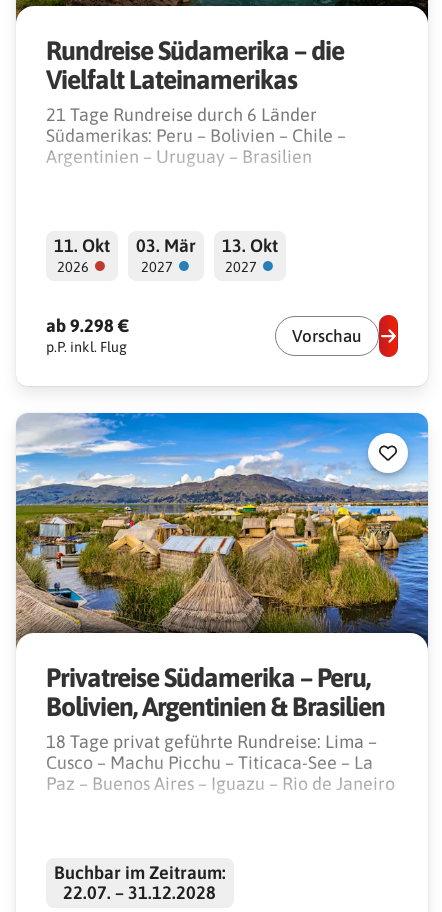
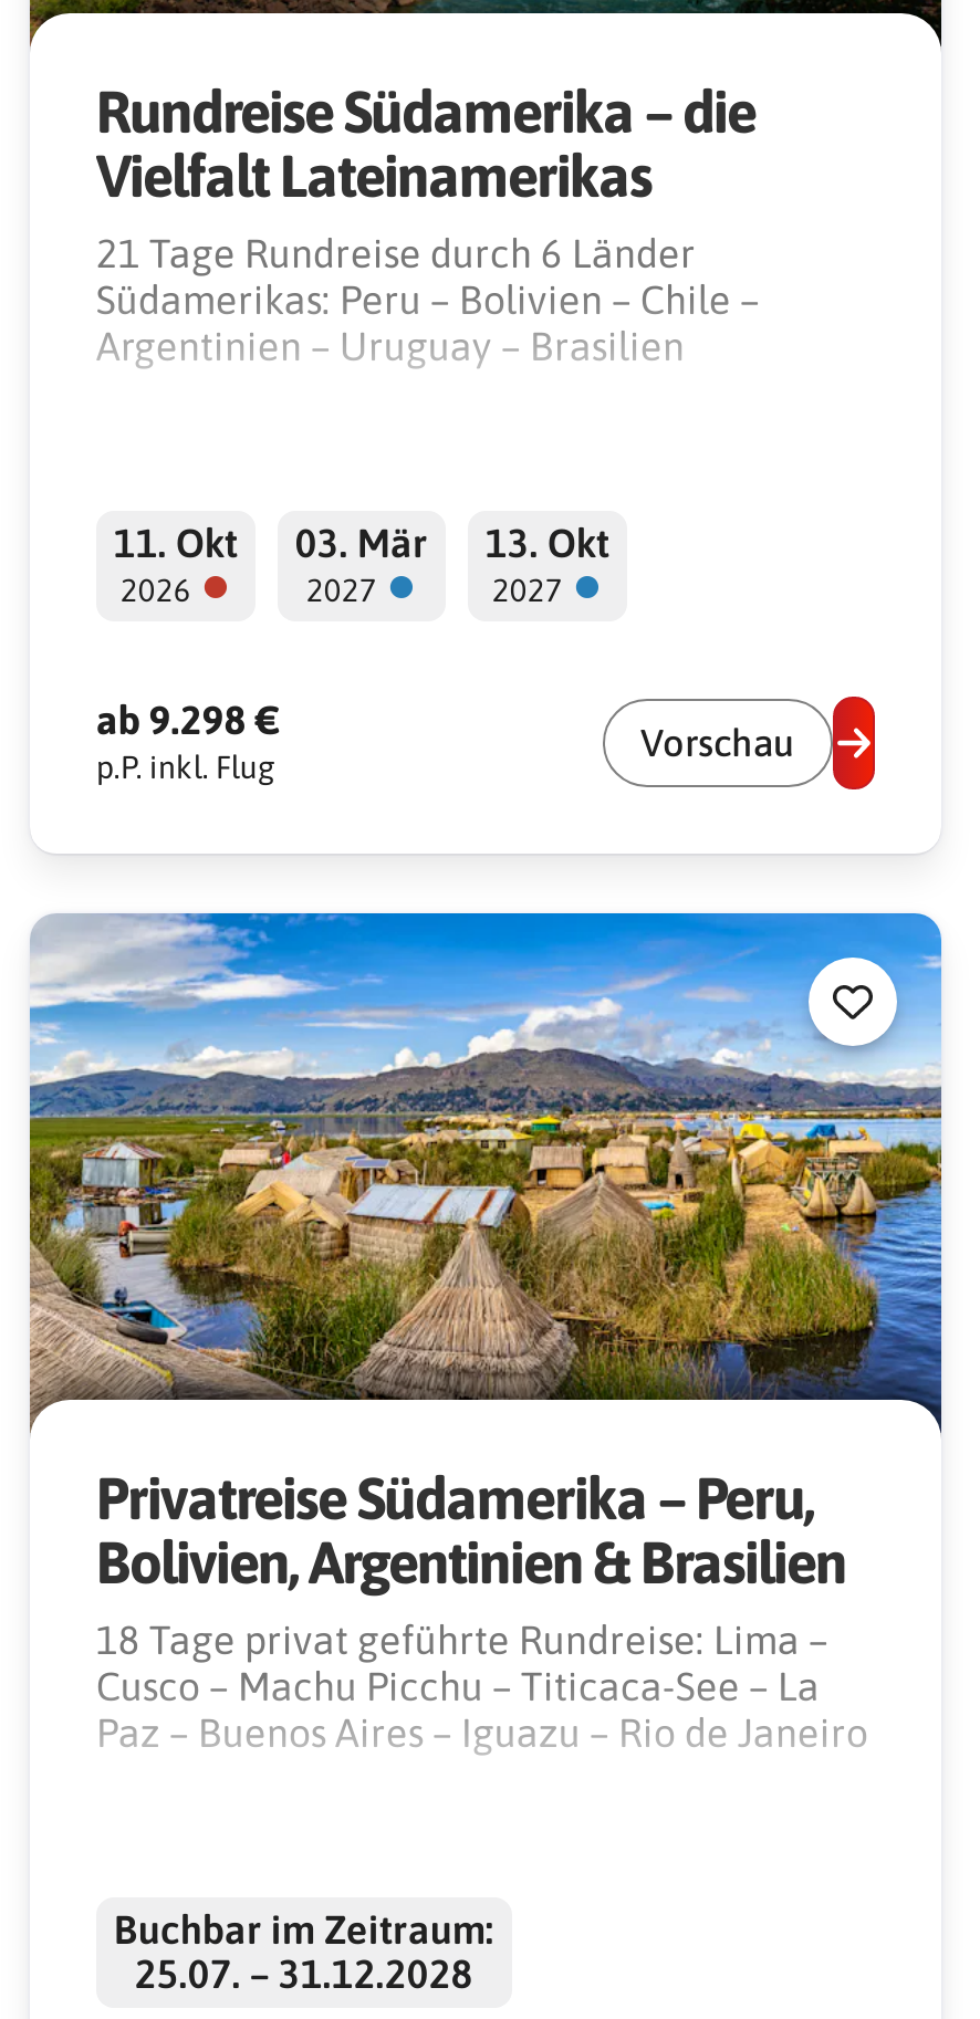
- 22.07. – 31.12.2028
+ 25.07. – 31.12.2028
